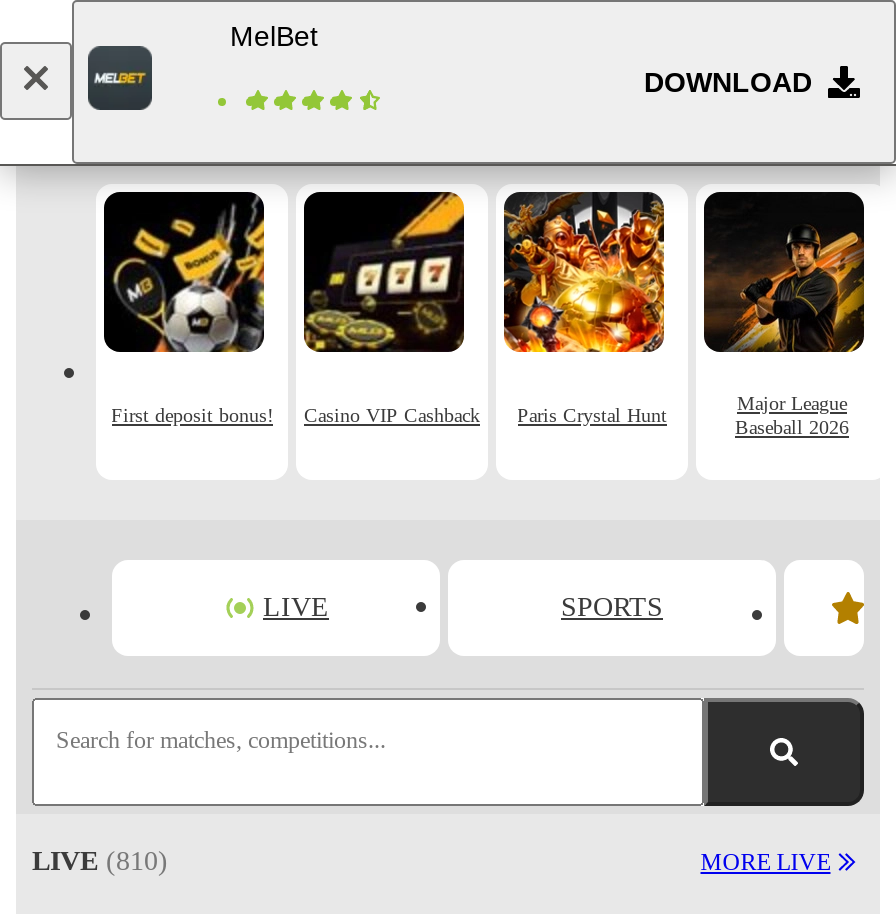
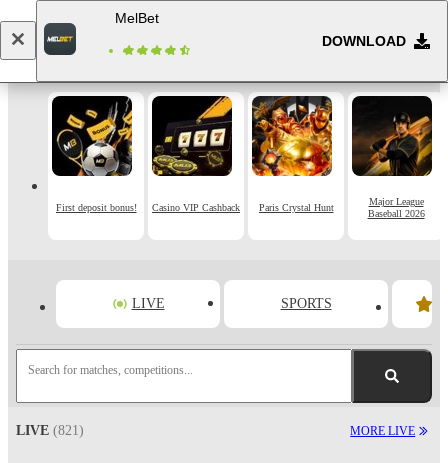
- LIVE (810)
+ LIVE (821)
